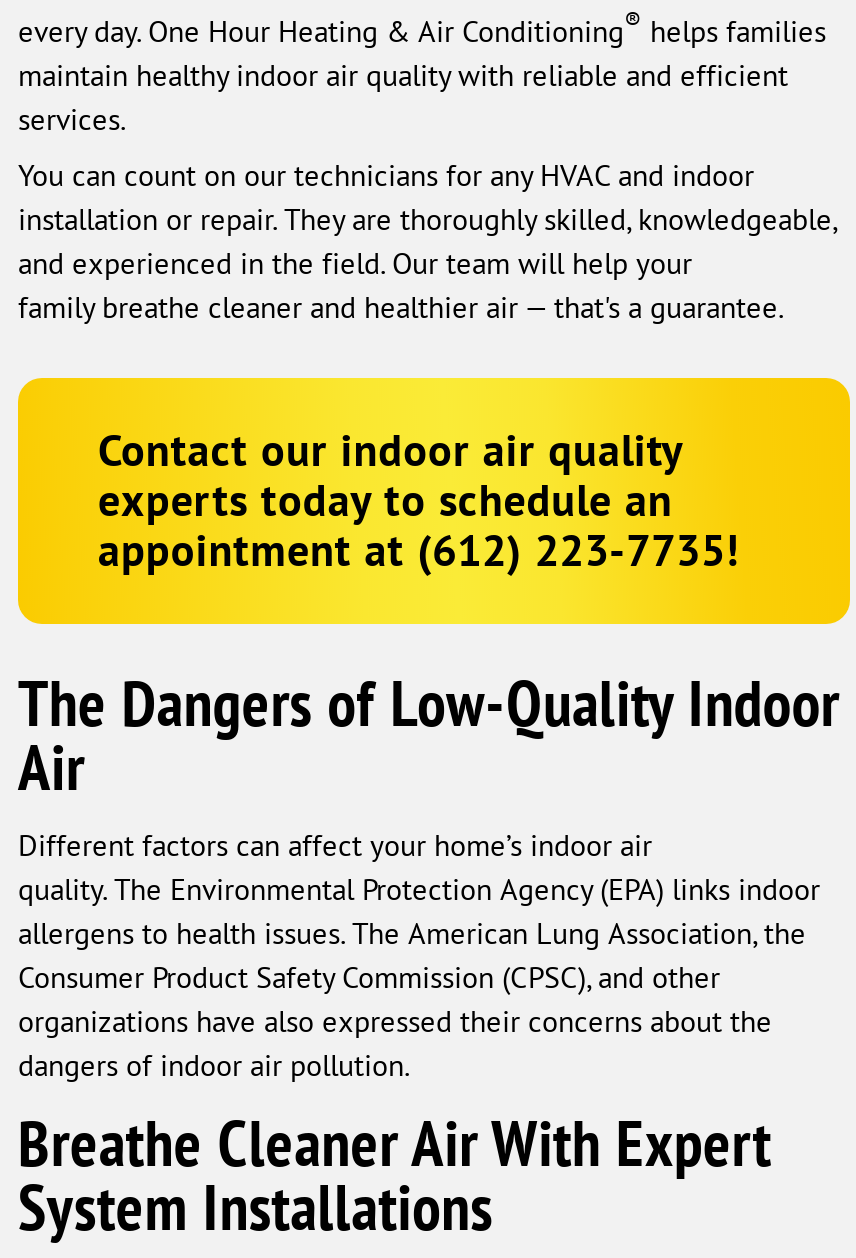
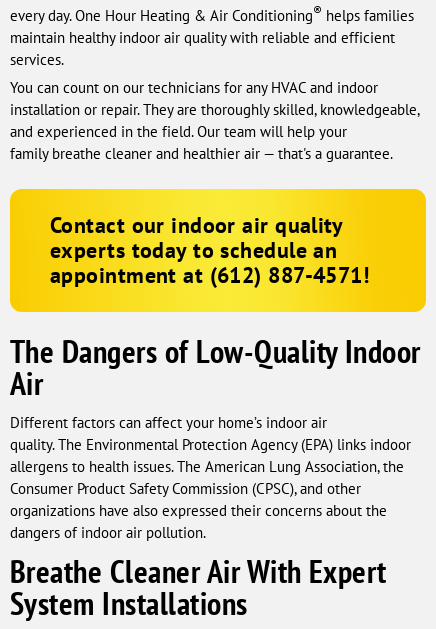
- appointment at (612) 223-7735!
+ appointment at (612) 887-4571!
